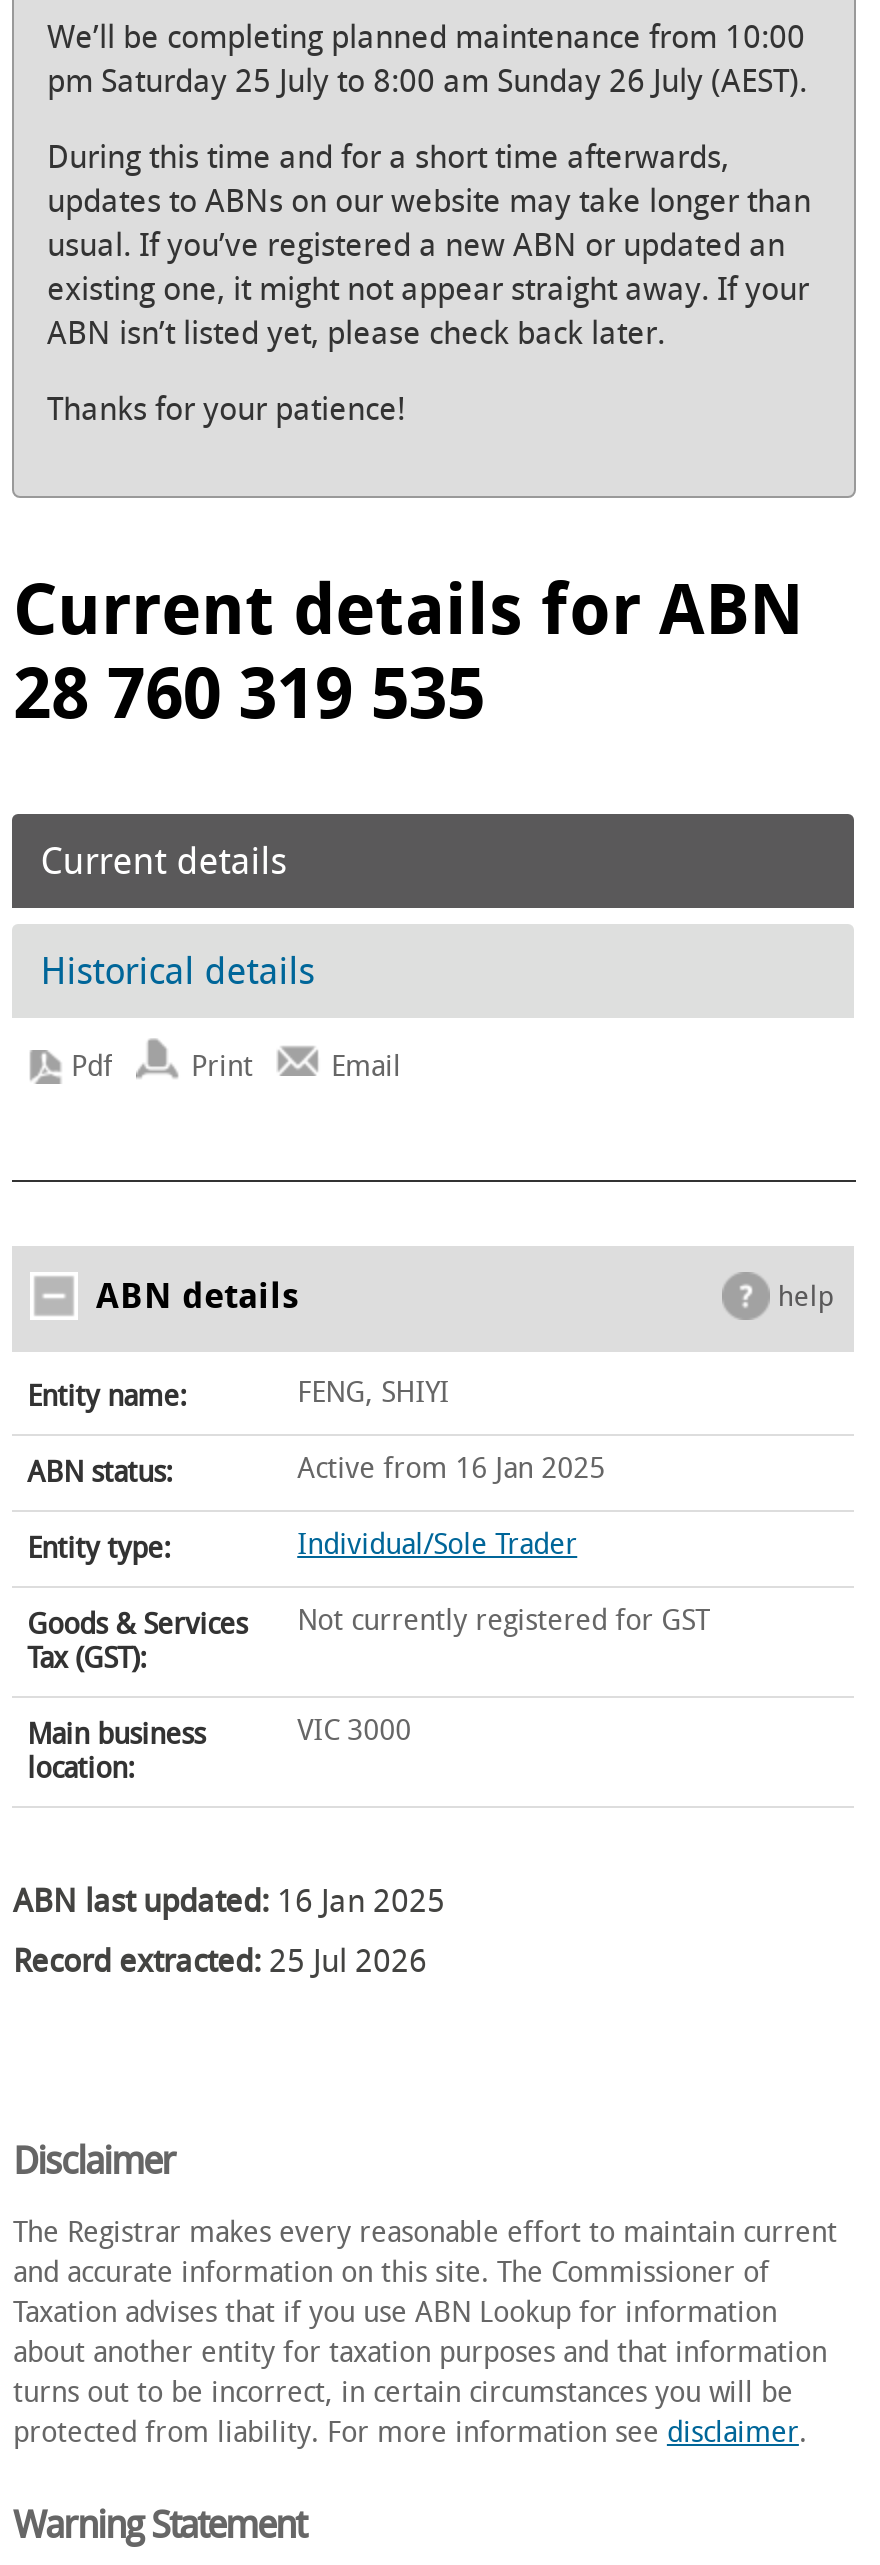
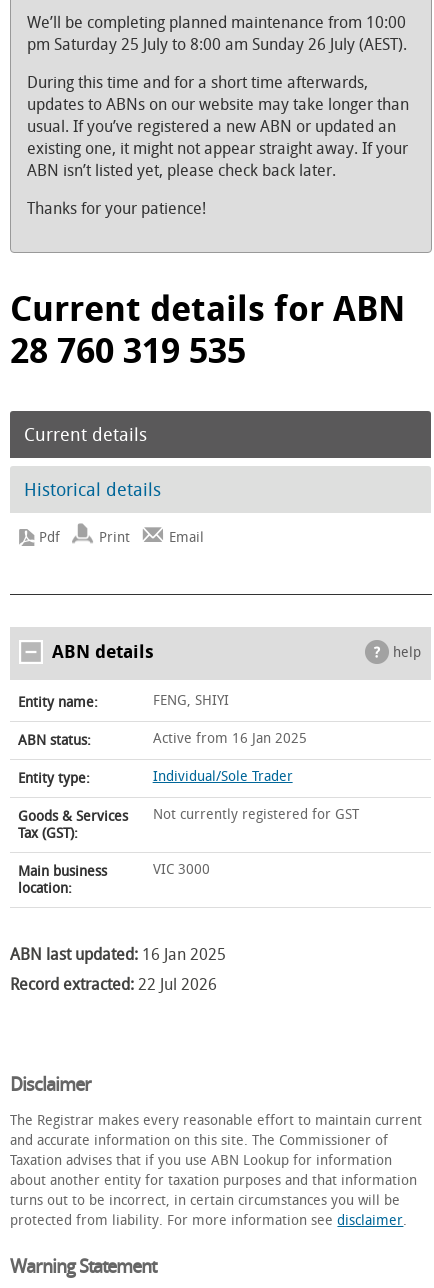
- Record extracted: 25 Jul 2026
+ Record extracted: 22 Jul 2026
